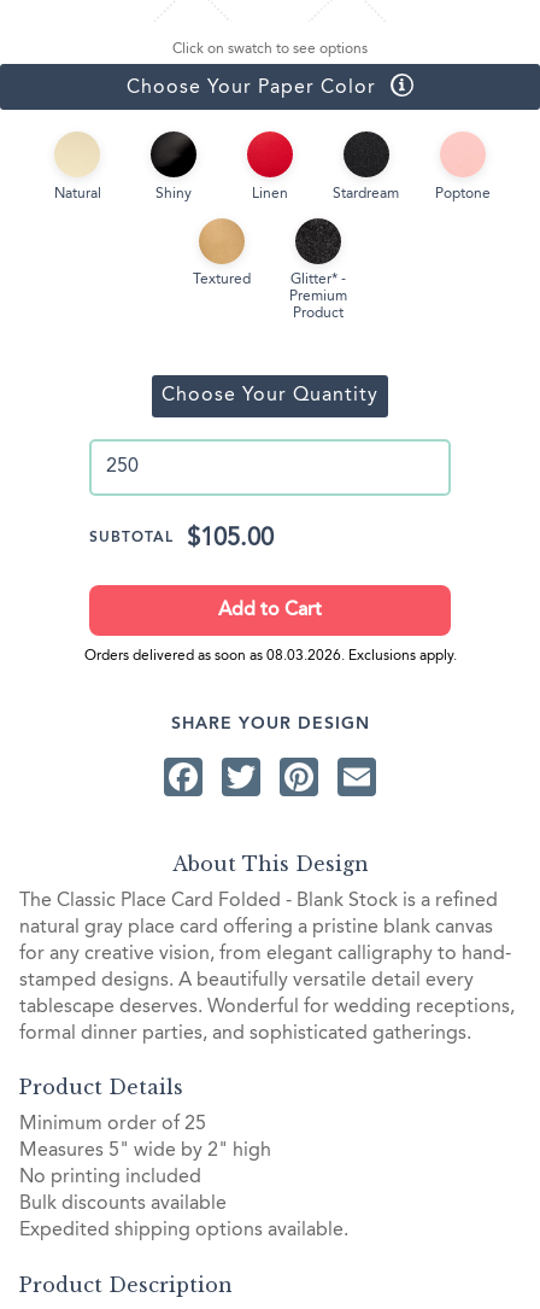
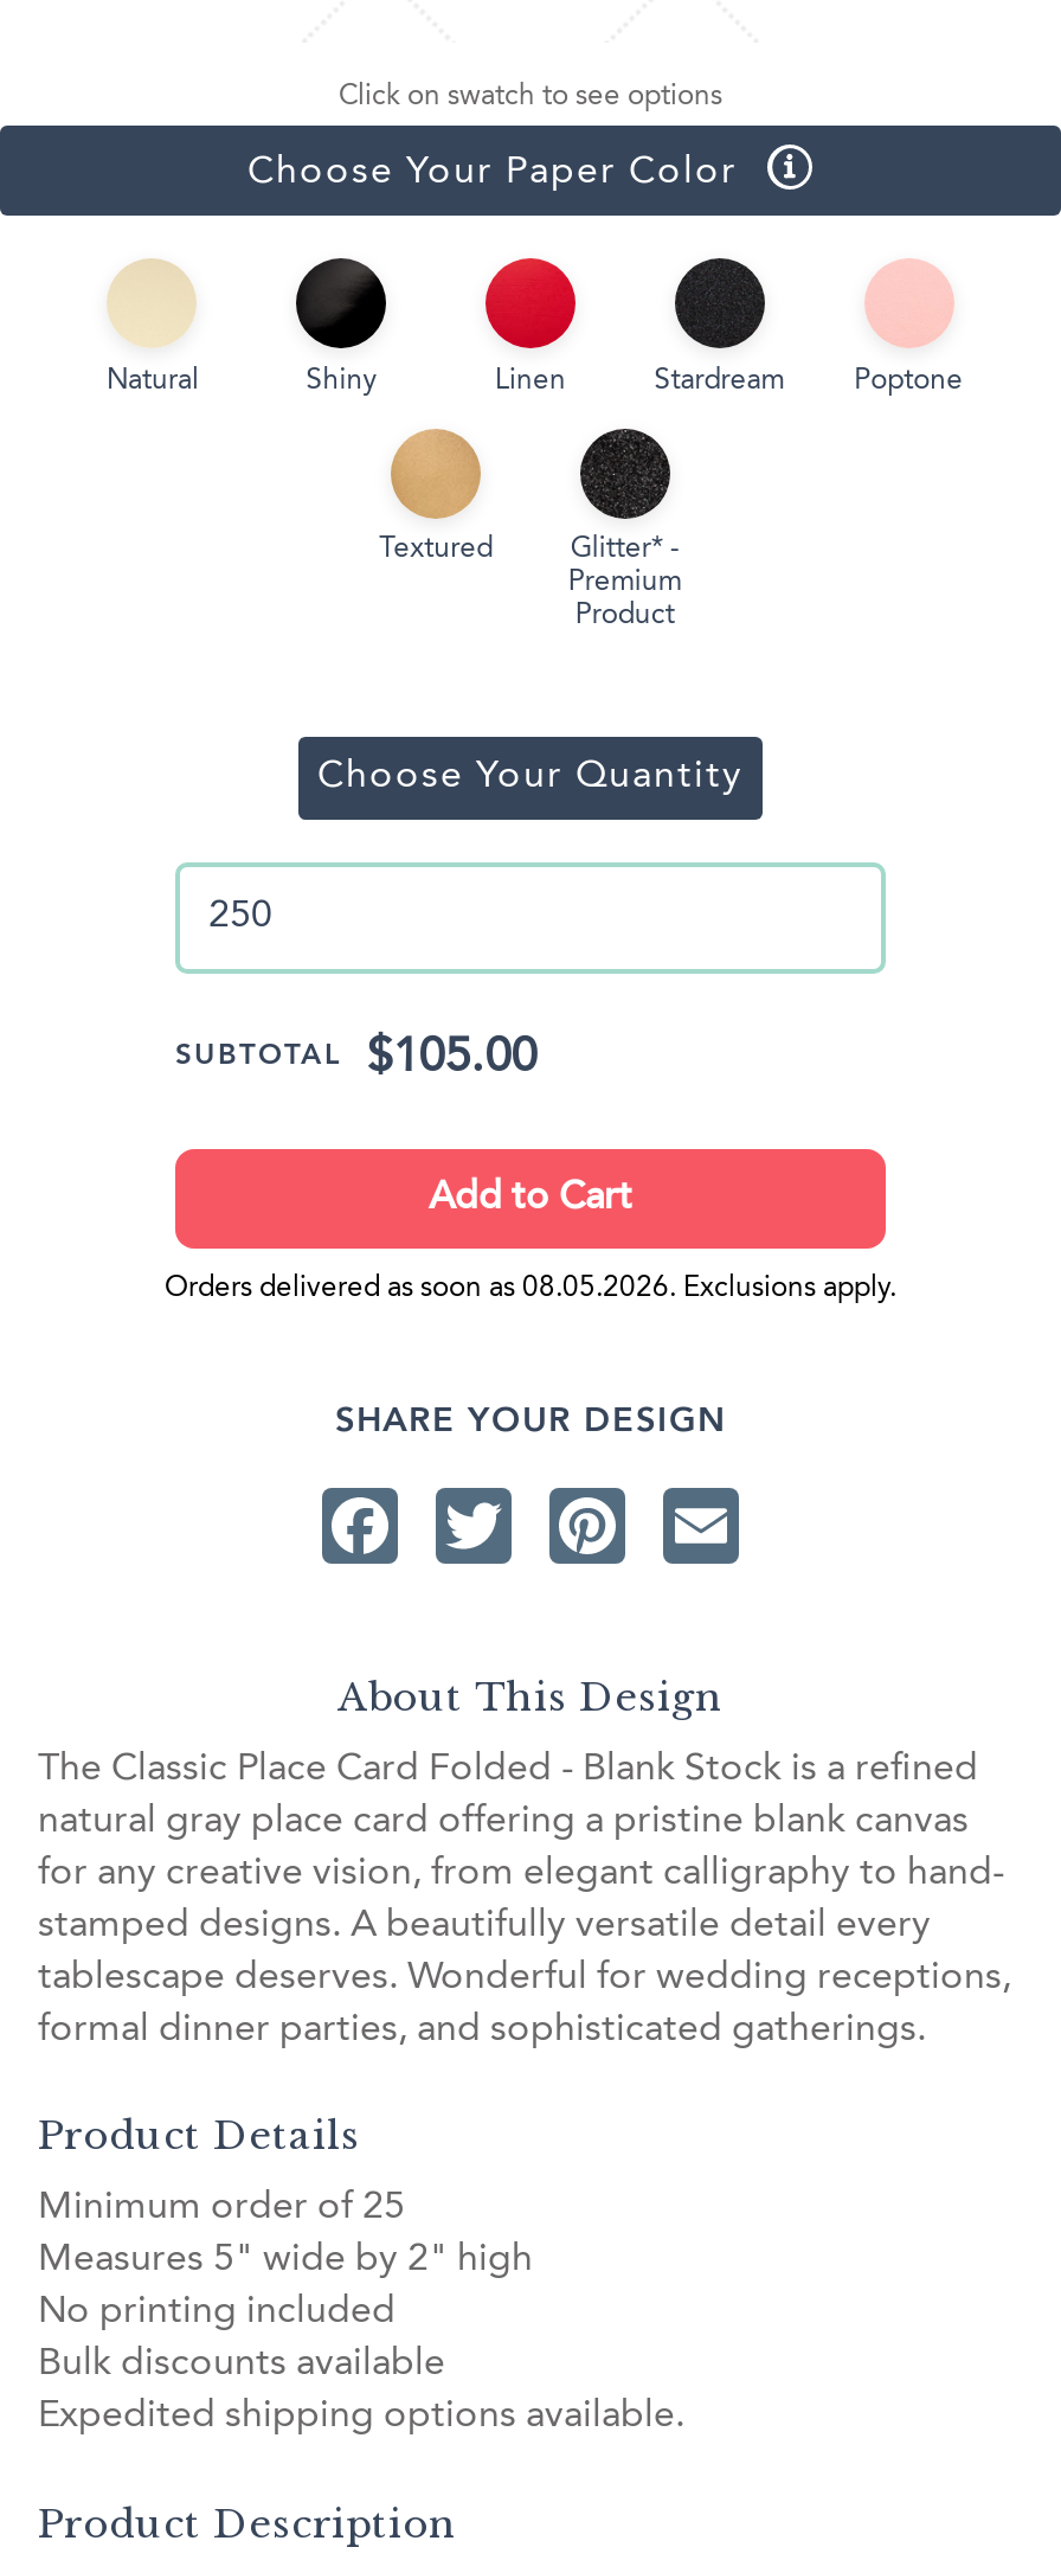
- Orders delivered as soon as 08.03.2026. Exclusions apply.
+ Orders delivered as soon as 08.05.2026. Exclusions apply.
